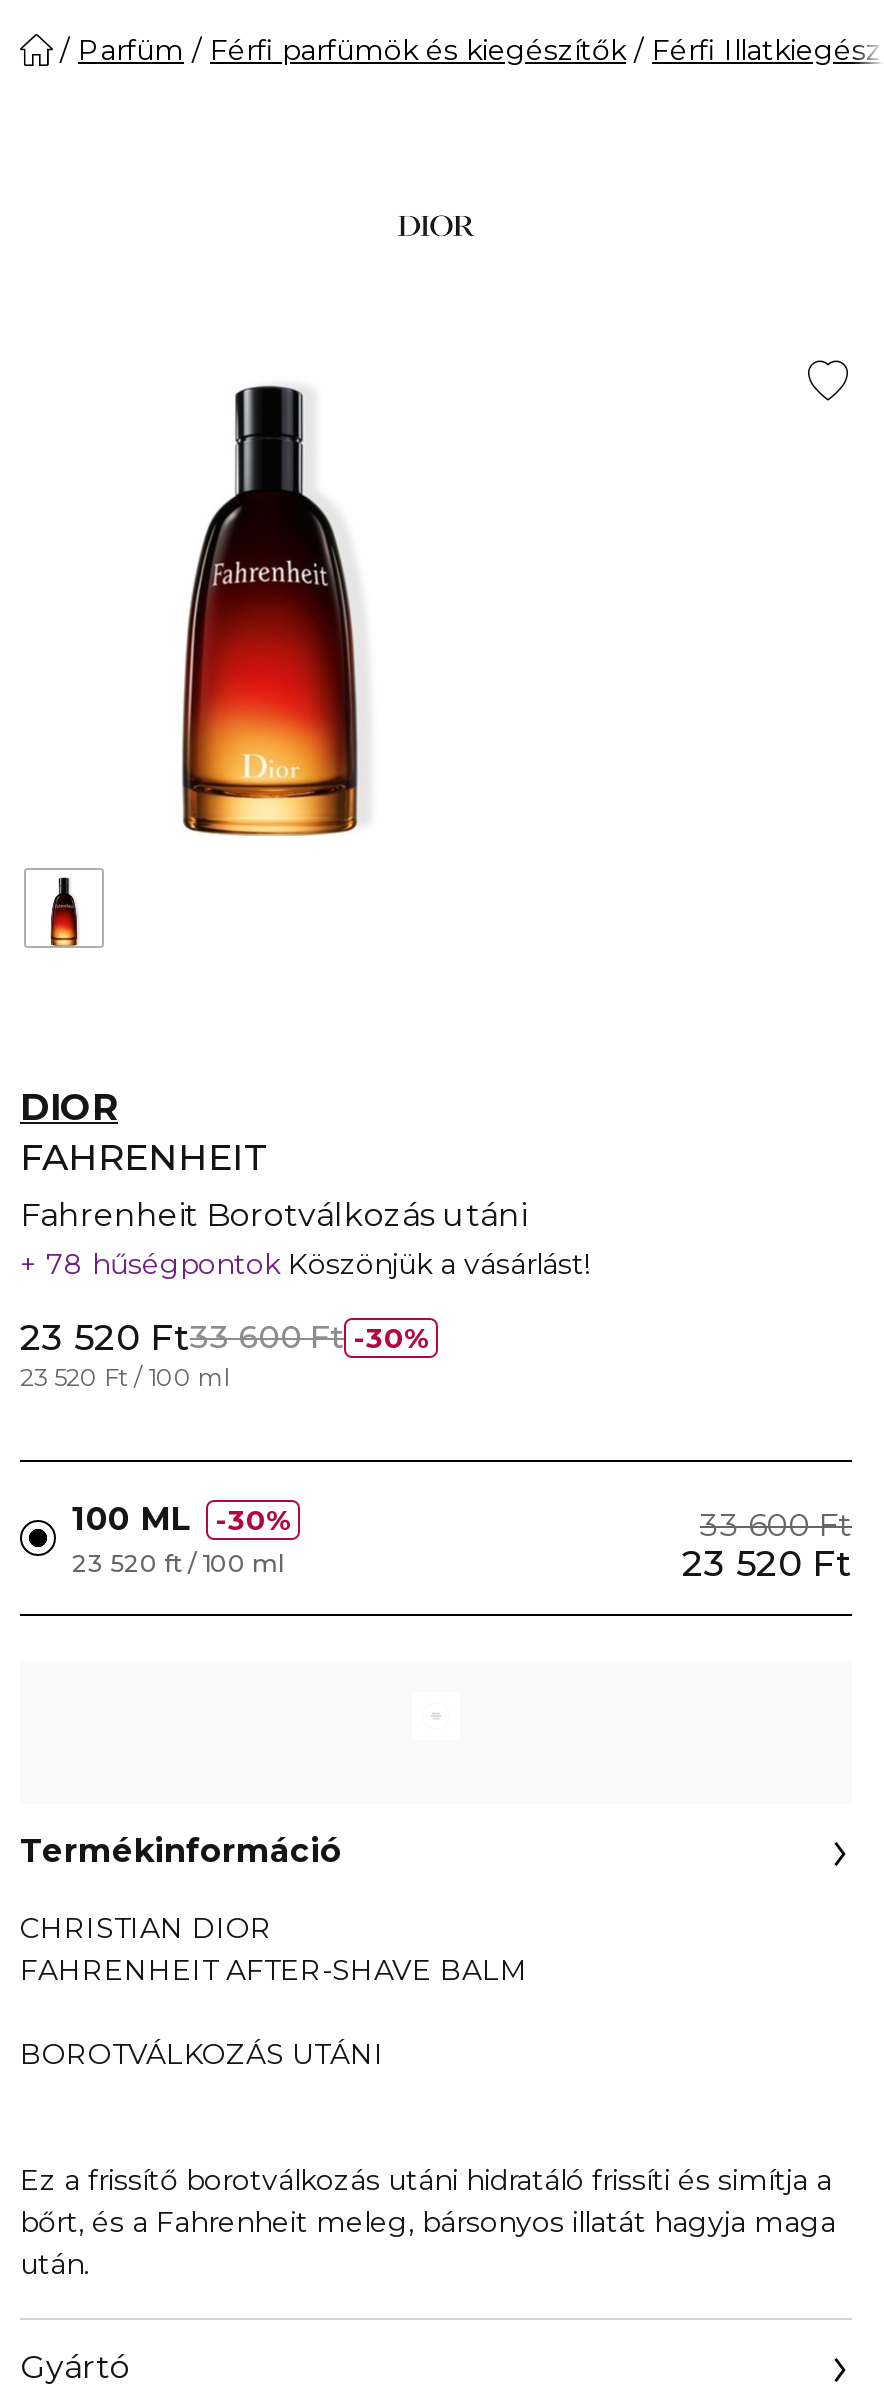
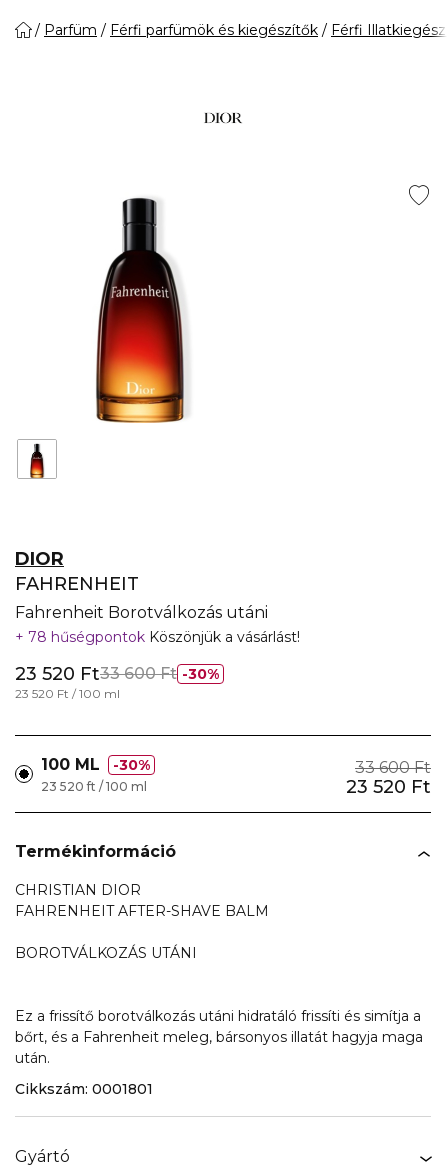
moved up: Termékinformáció | CHRISTIAN DIOR | FAHRENHEIT AFTER-SHAVE BALM | BOROTVÁLKOZÁS UTÁNI | Ez a frissítő borotválkozás utáni hidratáló frissíti és simítja a | bőrt, és a Fahrenheit meleg, bársonyos illatát hagyja maga | után.

+ Cikkszám 0001801
